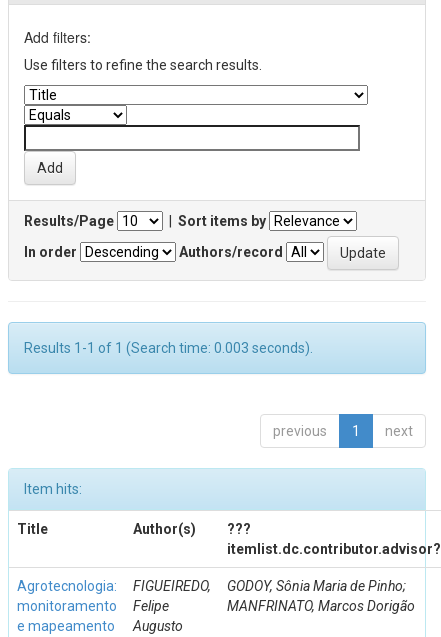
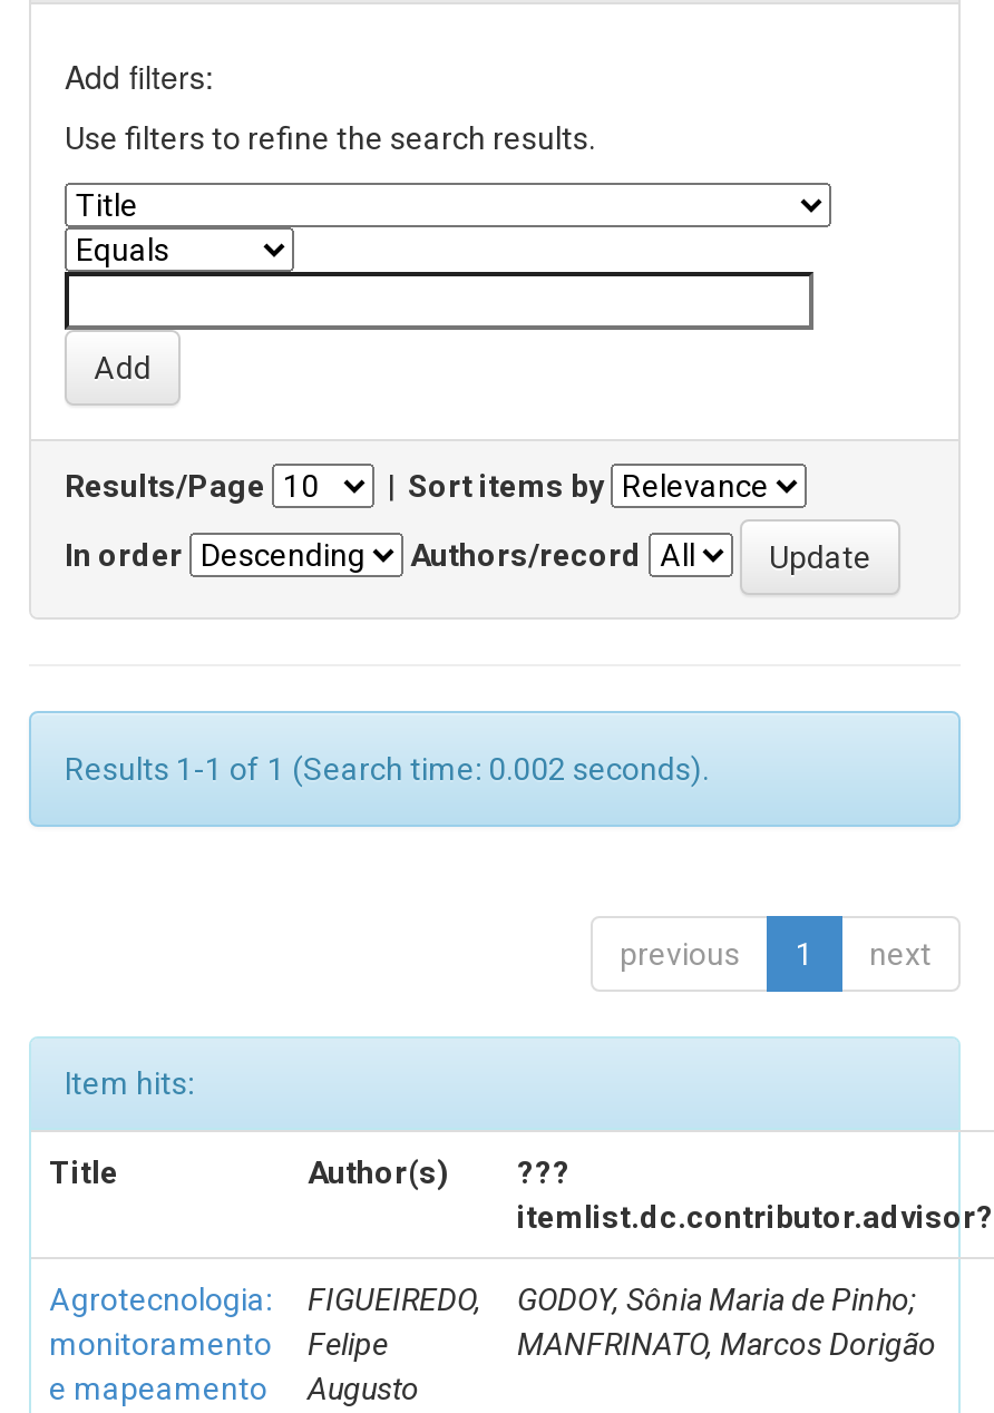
- Results 1-1 of 1 (Search time: 0.003 seconds).
+ Results 1-1 of 1 (Search time: 0.002 seconds).
